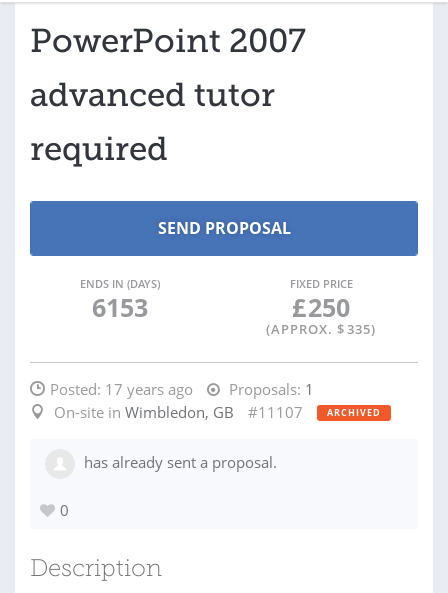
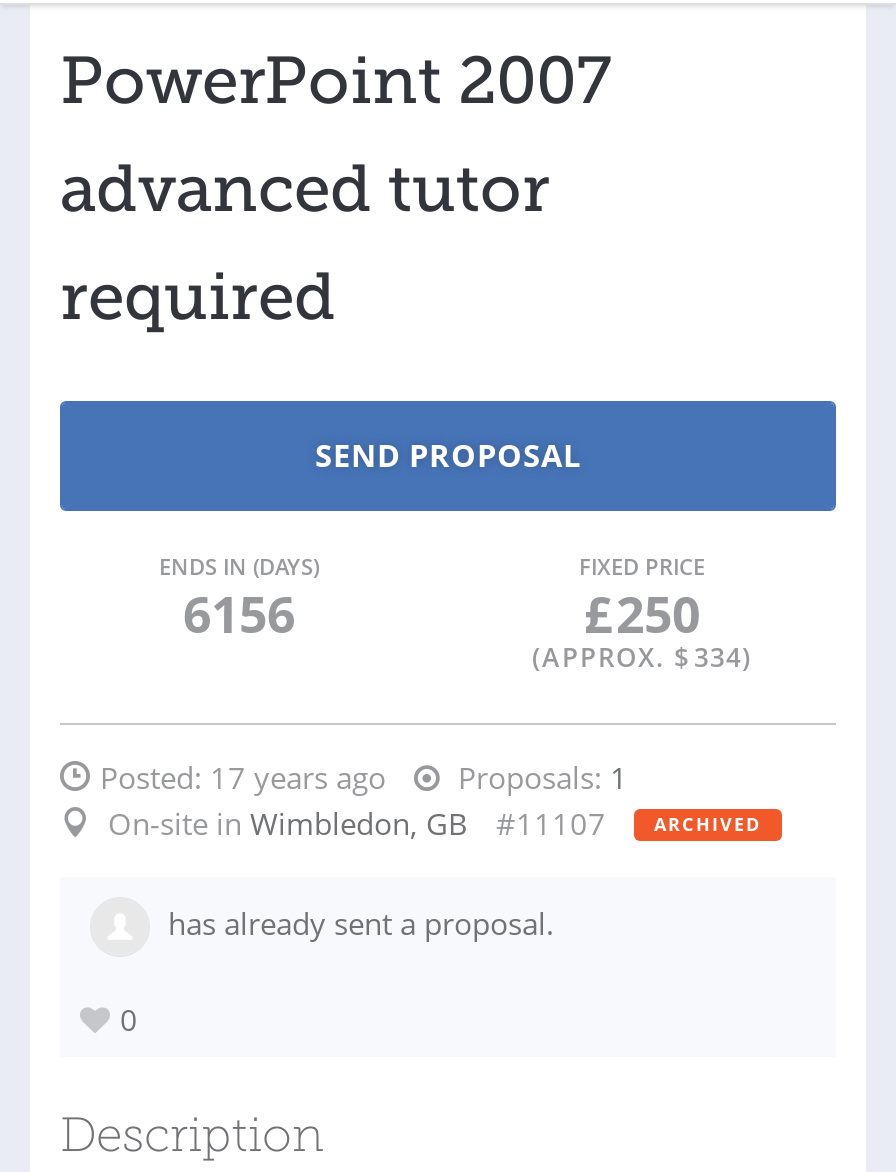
- 6153
+ 6156

- (APPROX. $ 335)
+ (APPROX. $ 334)
